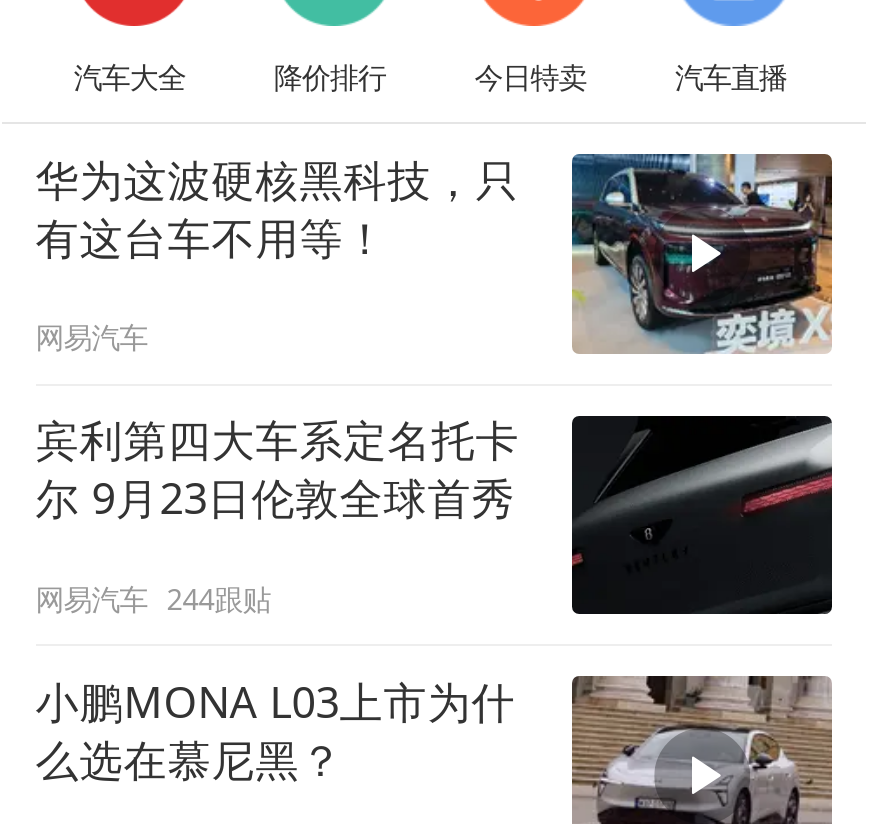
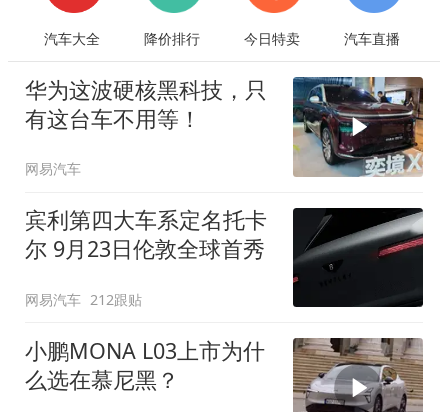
- 网易汽车 244跟贴
+ 网易汽车 212跟贴
